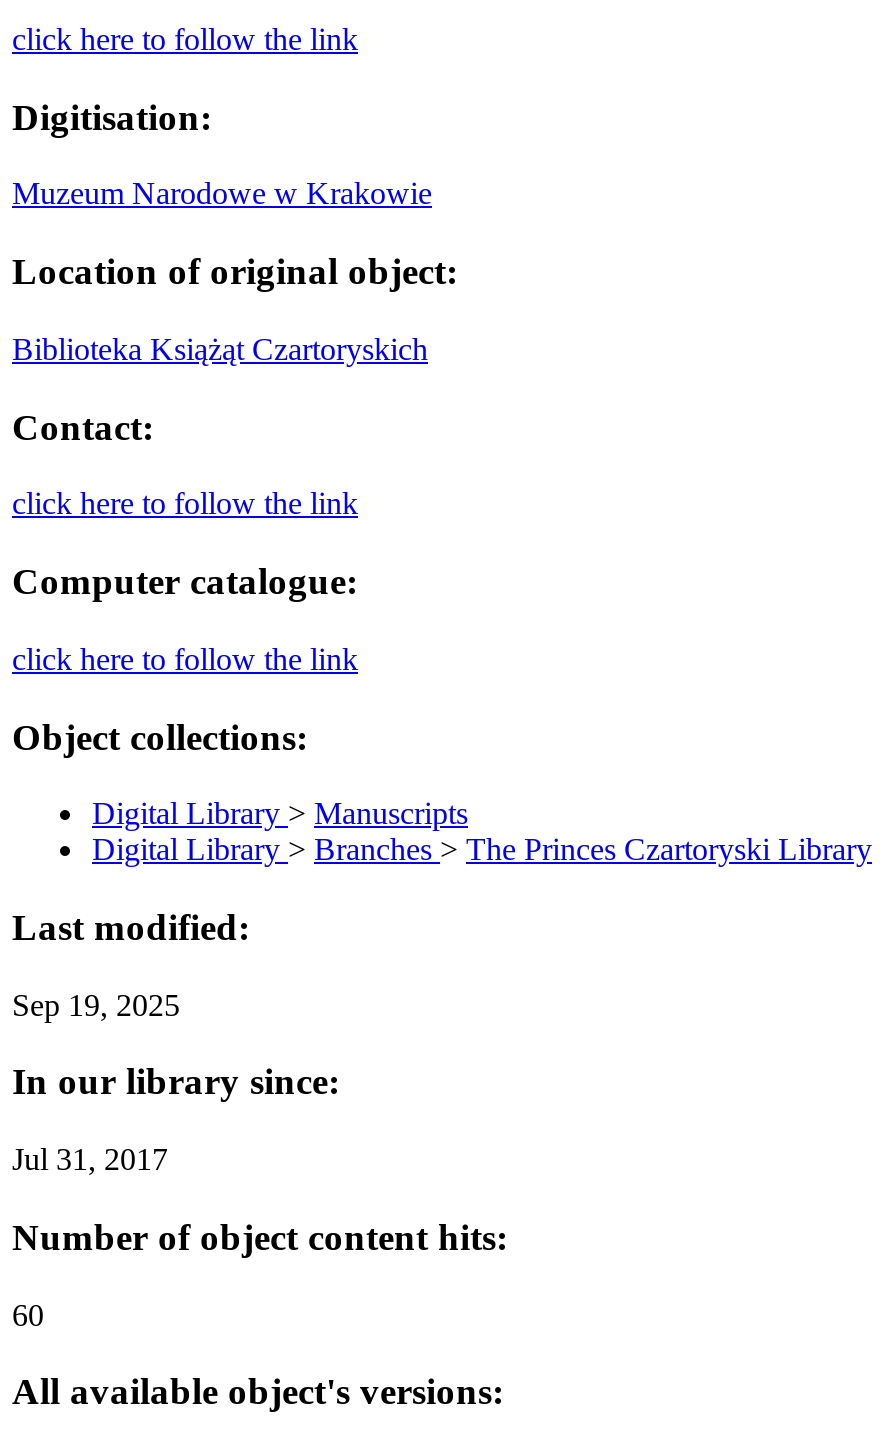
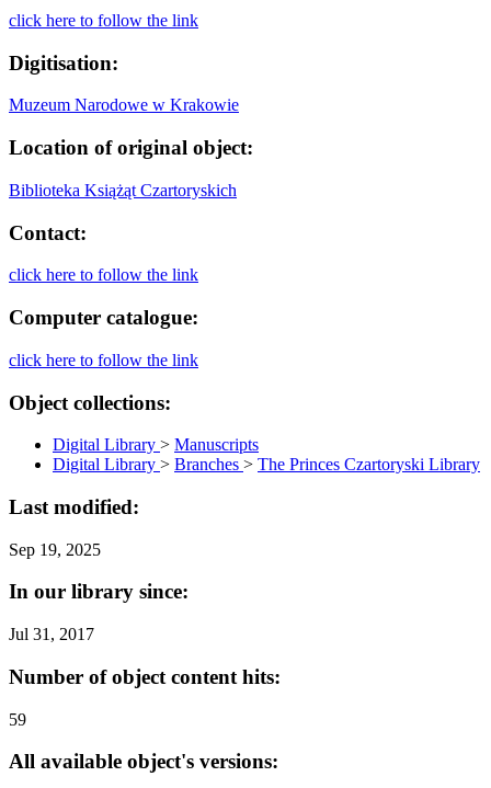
- 60
+ 59
